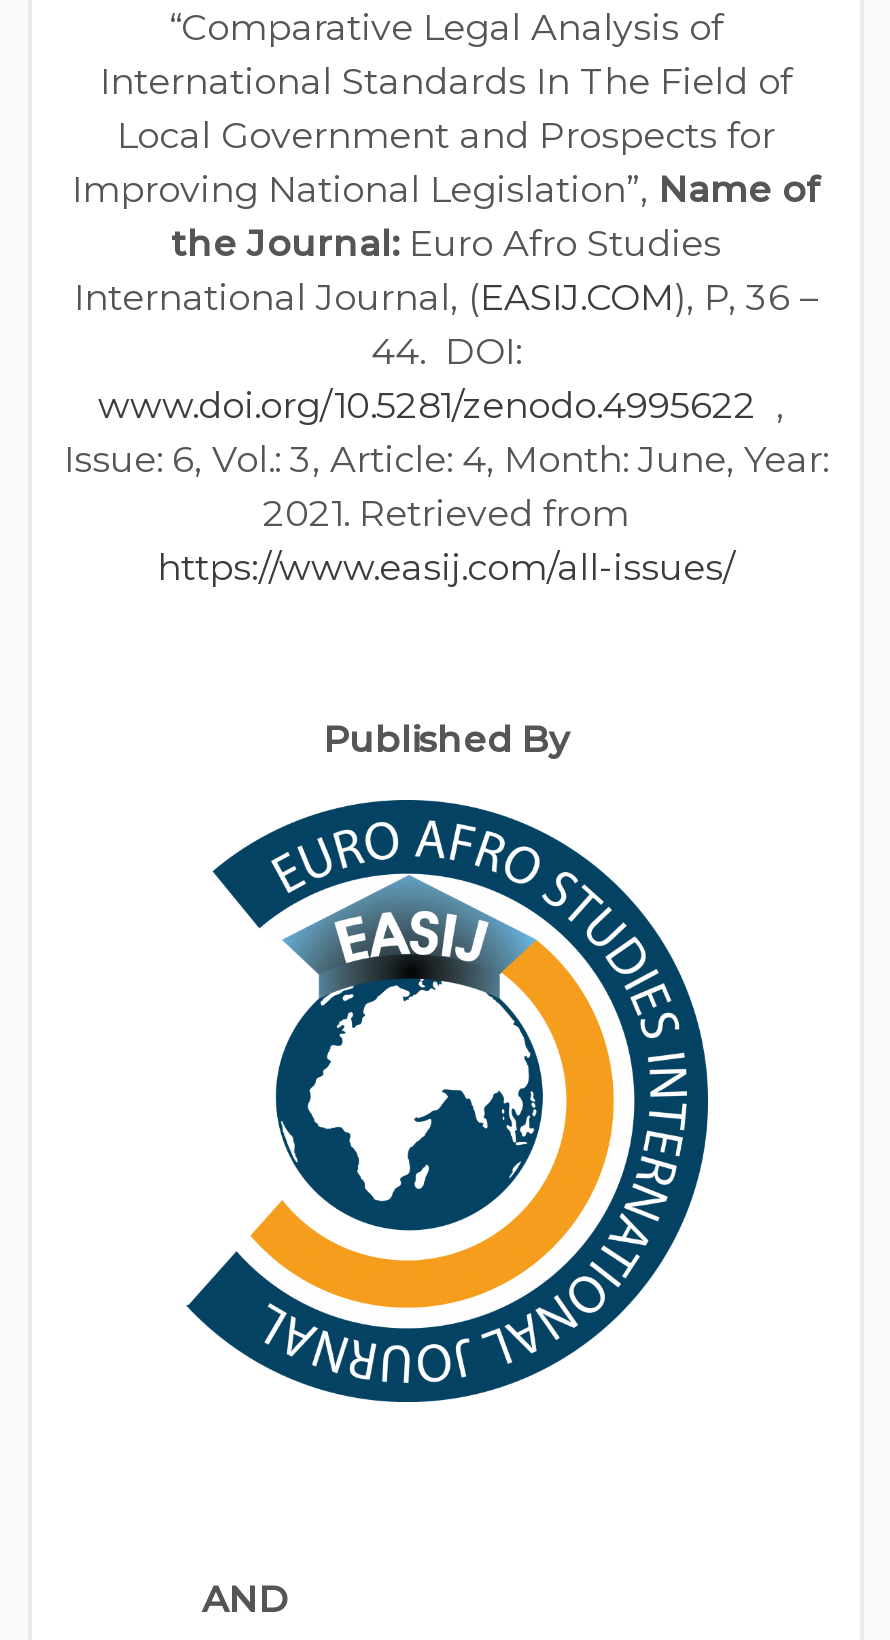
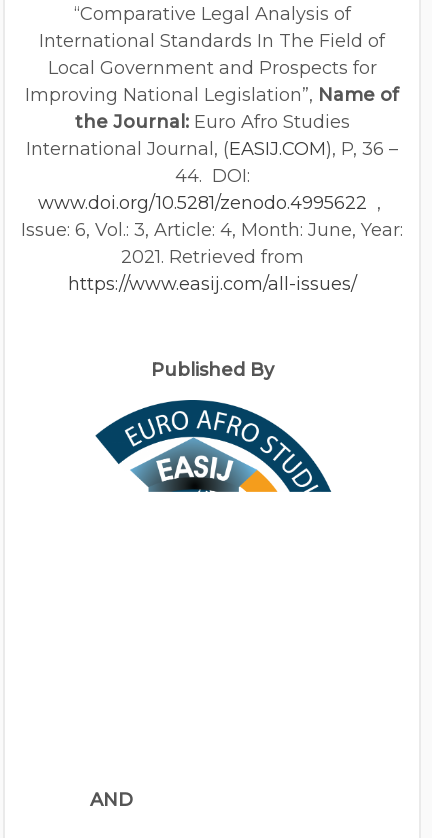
- [image]
